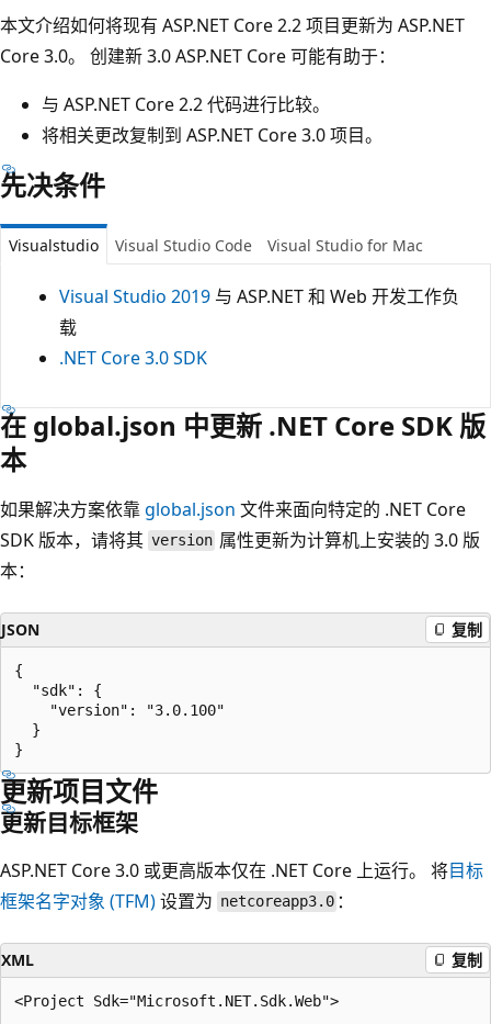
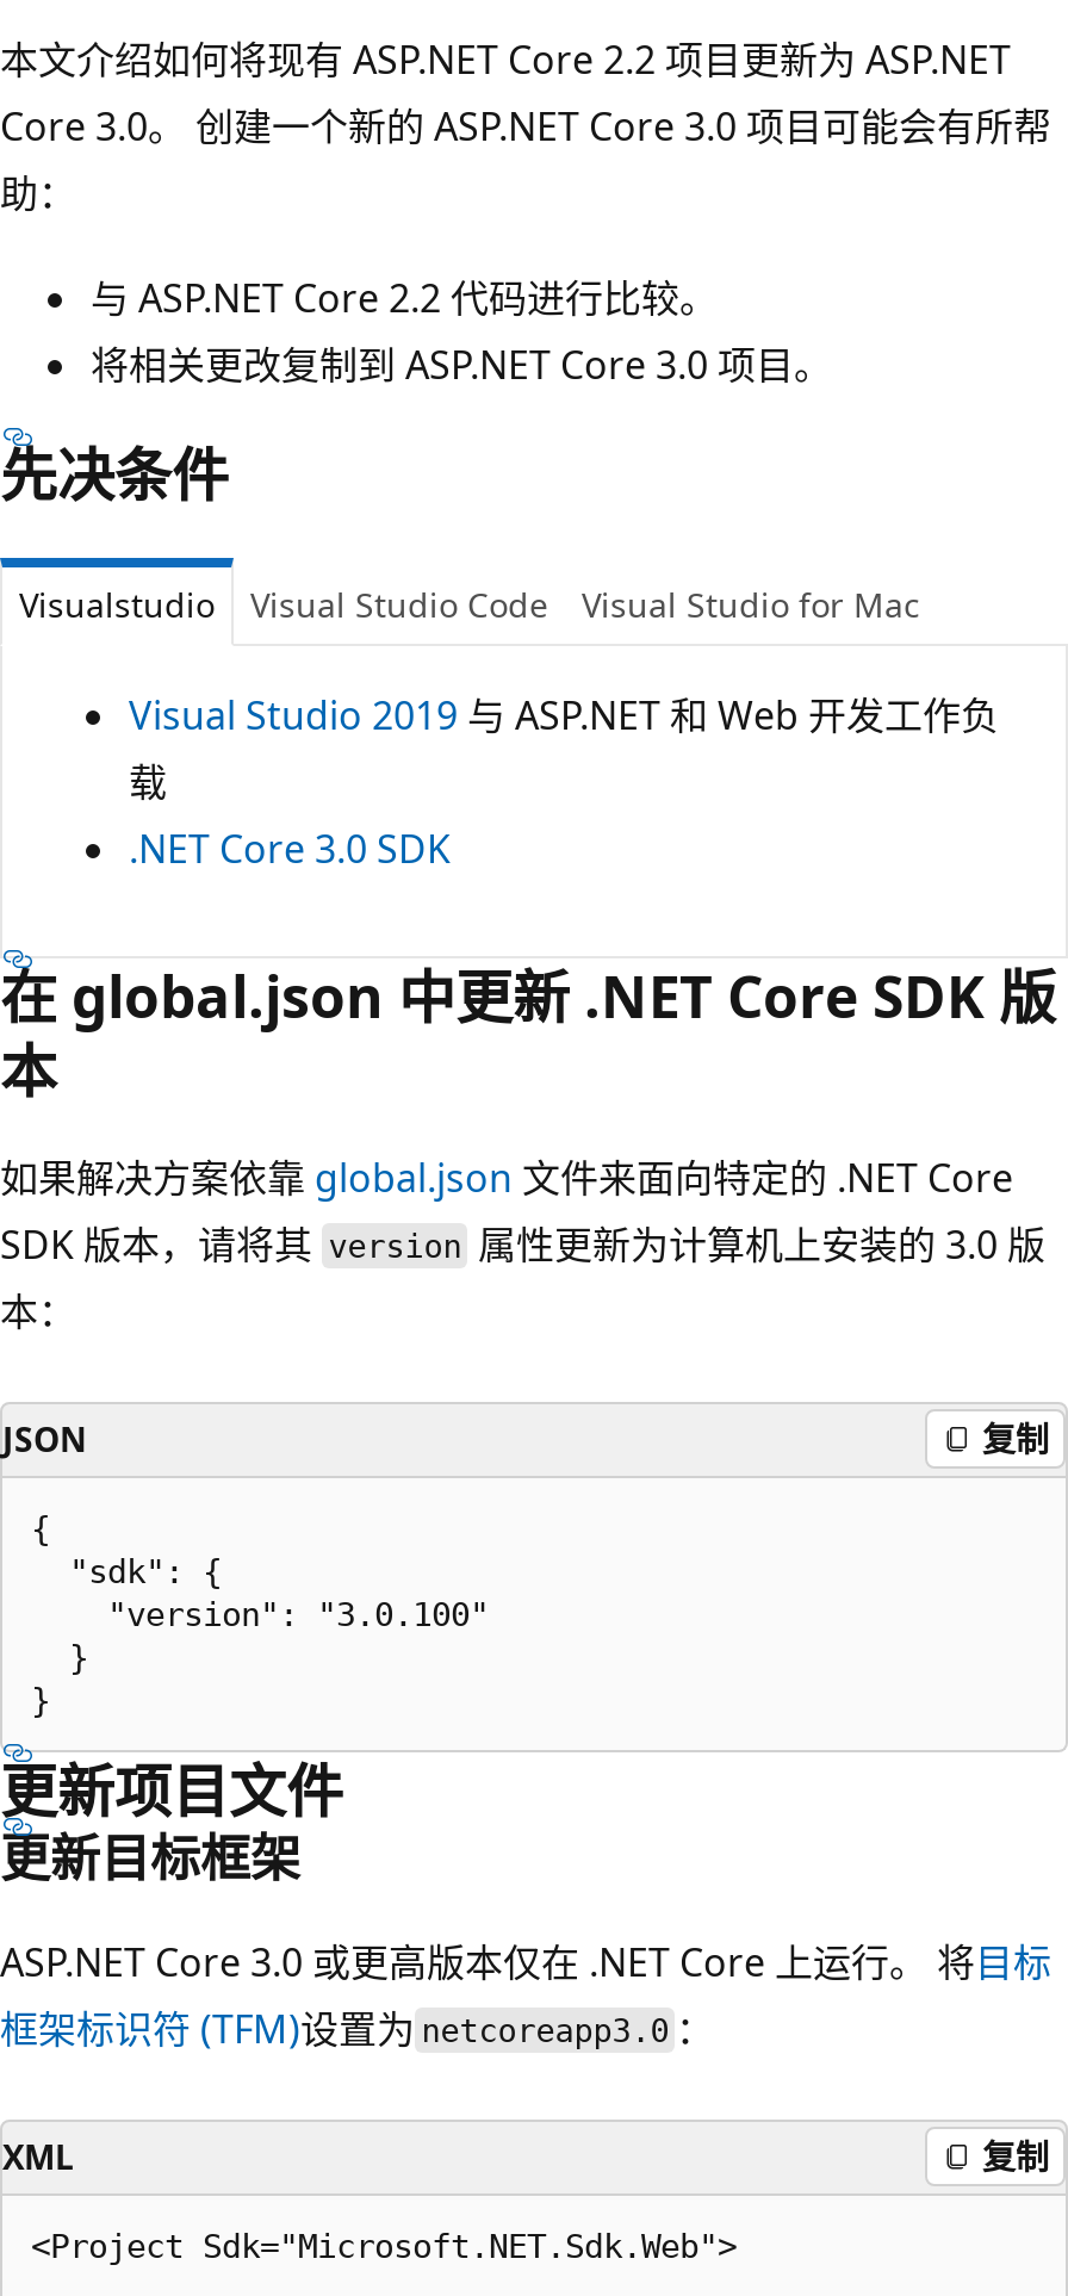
- Core 3.0。 创建新 3.0 ASP.NET Core 可能有助于：
+ Core 3.0。 创建一个新的 ASP.NET Core 3.0 项目可能会有所帮
+ 助：

- 框架名字对象 (TFM)设置为 netcoreapp3.0 ：
+ 框架标识符 (TFM)设置为 netcoreapp3.0 ：
